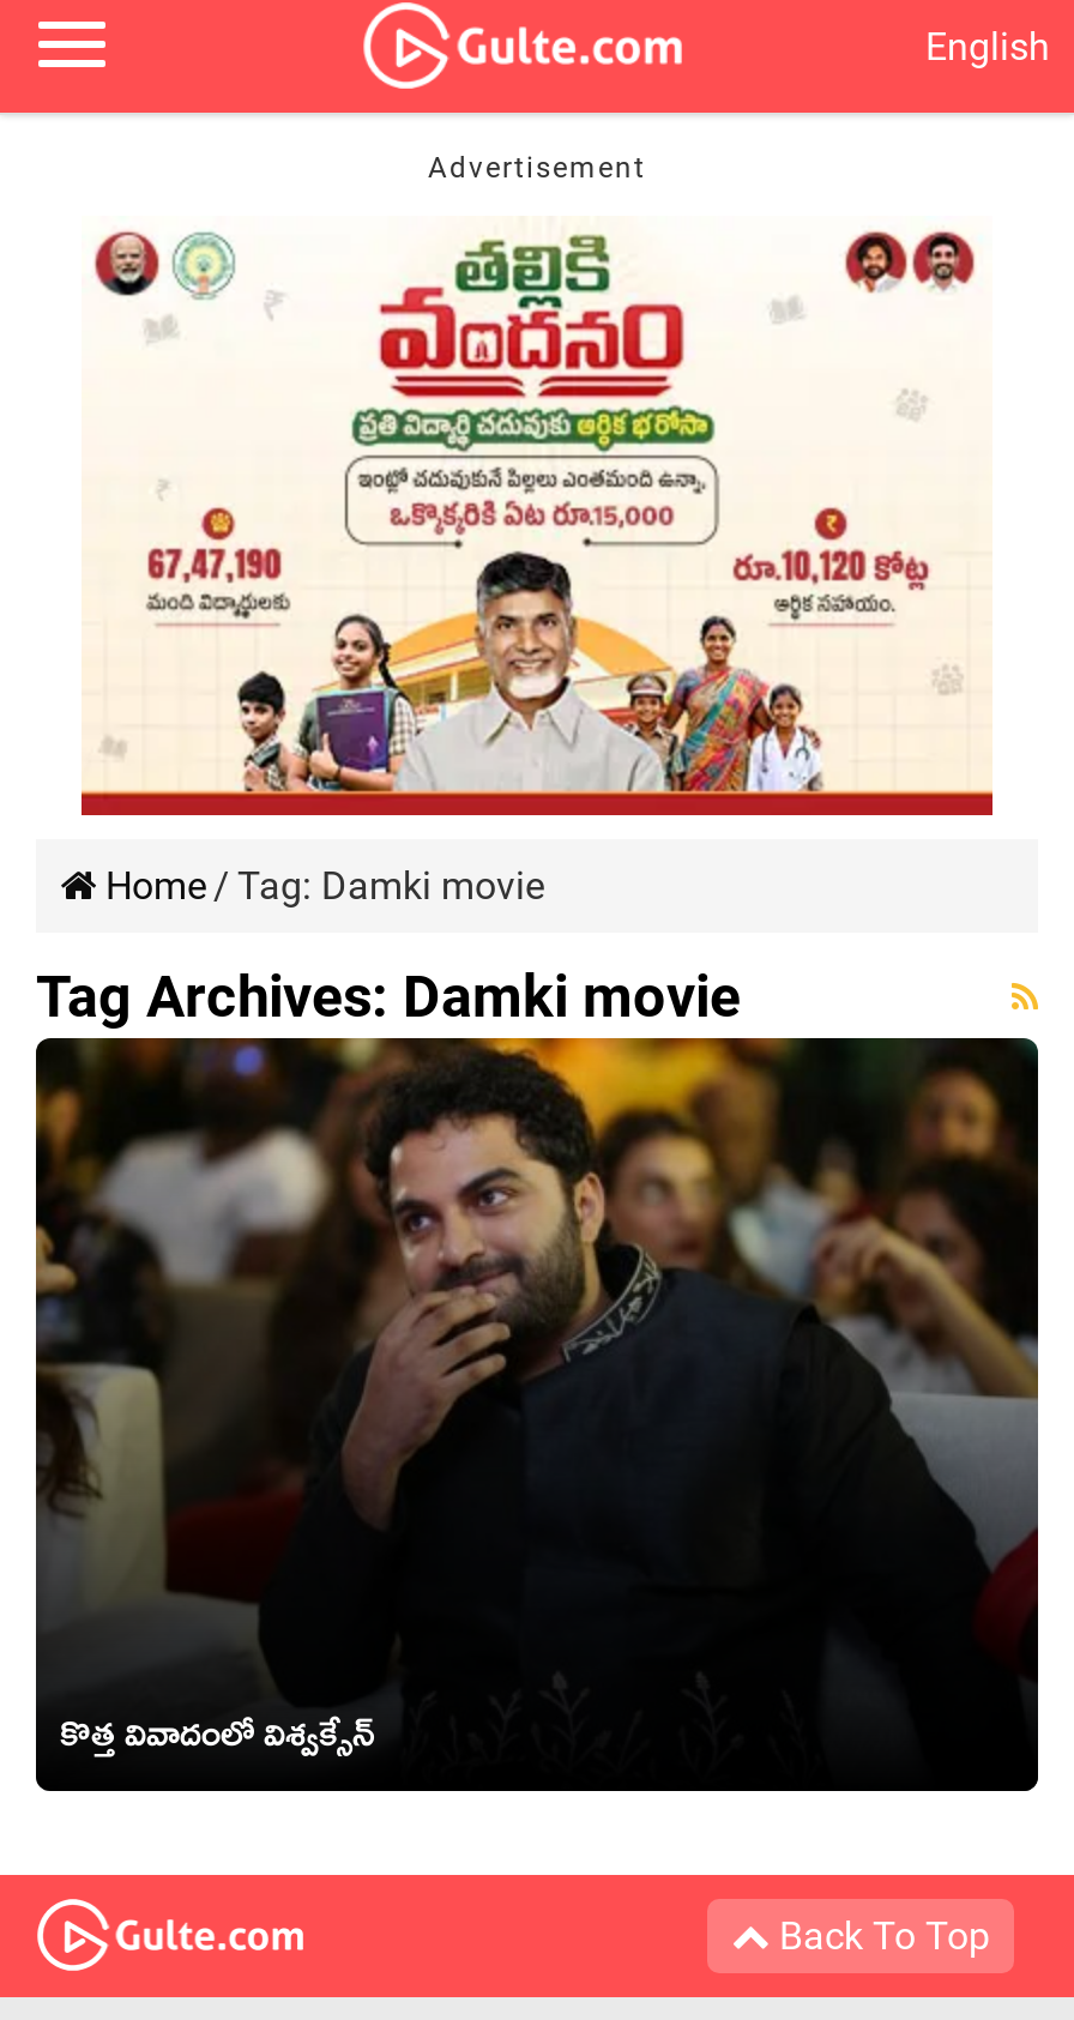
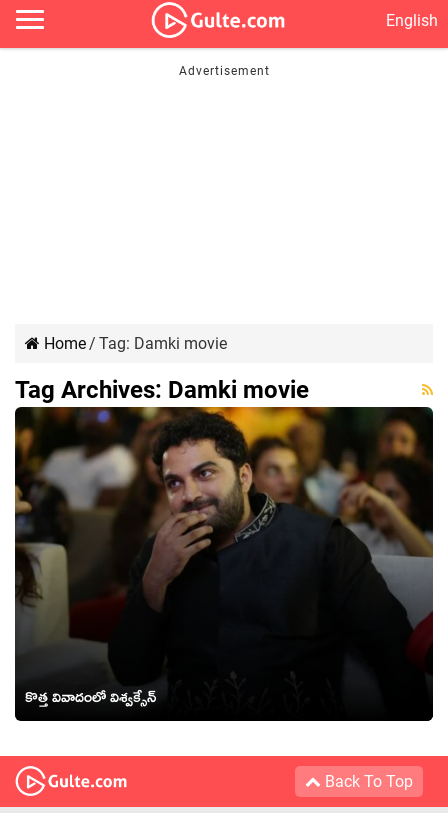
- [image]
